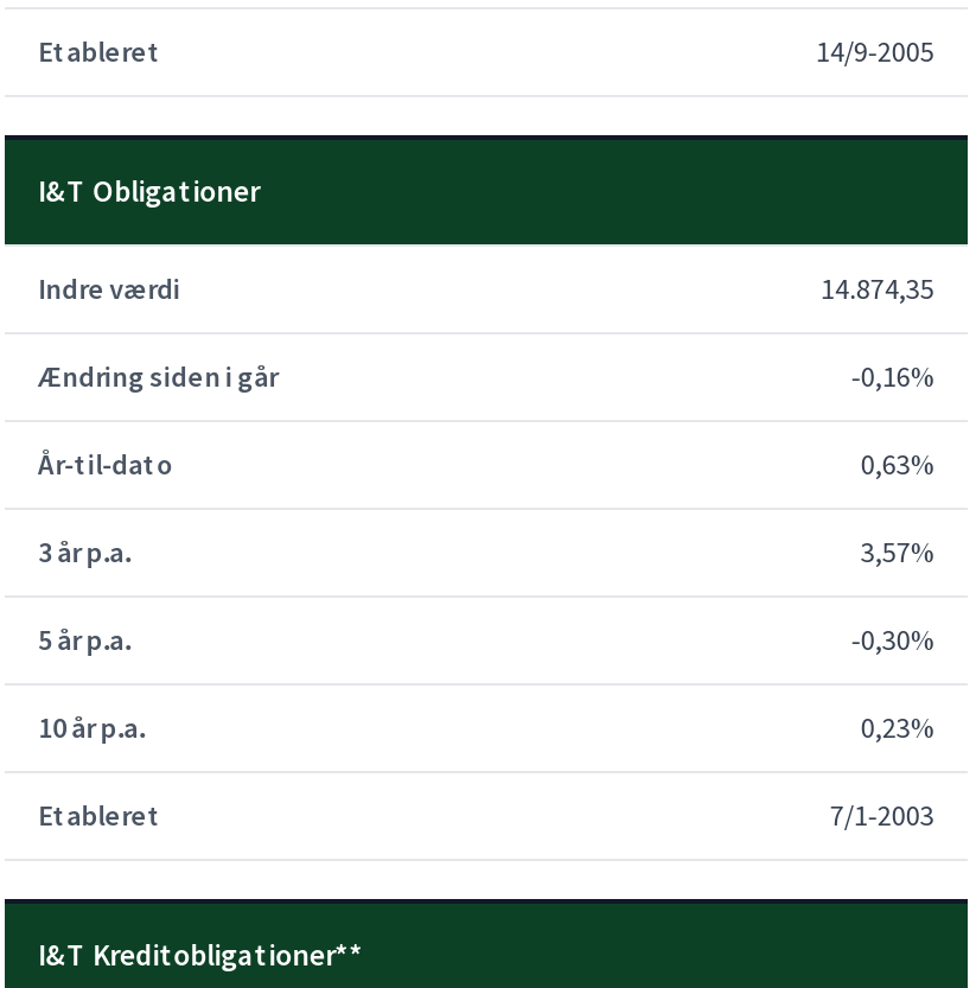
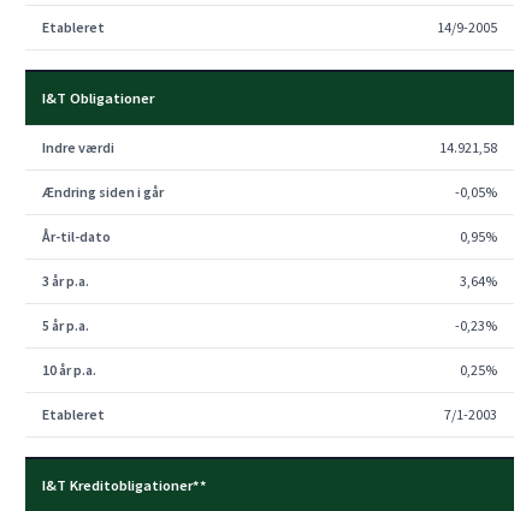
- 14.874,35
+ 14.921,58

- -0,16%
+ -0,05%

- 0,63%
+ 0,95%

- 3,57%
+ 3,64%

- -0,30%
+ -0,23%

- 0,23%
+ 0,25%
